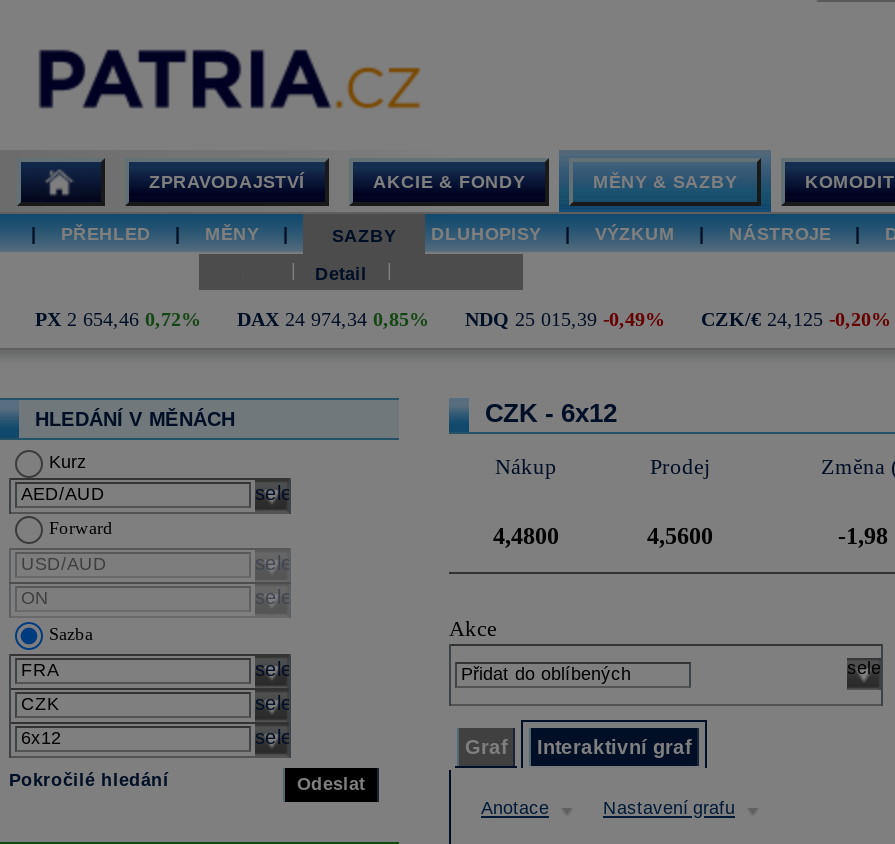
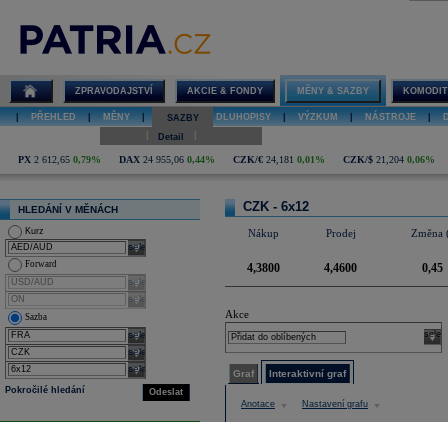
- PX 2 654,46 0,72%
- DAX 24 974,34 0,85%
- NDQ 25 015,39 -0,49%
- CZK/€ 24,125 -0,20%
+ PX 2 612,65 0,79%
+ DAX 24 955,06 0,44%
+ CZK/€ 24,181 0,01%
+ CZK/$ 21,204 0,06%

- 4,4800
+ 4,3800

- 4,5600
+ 4,4600

- -1,98
+ 0,45
